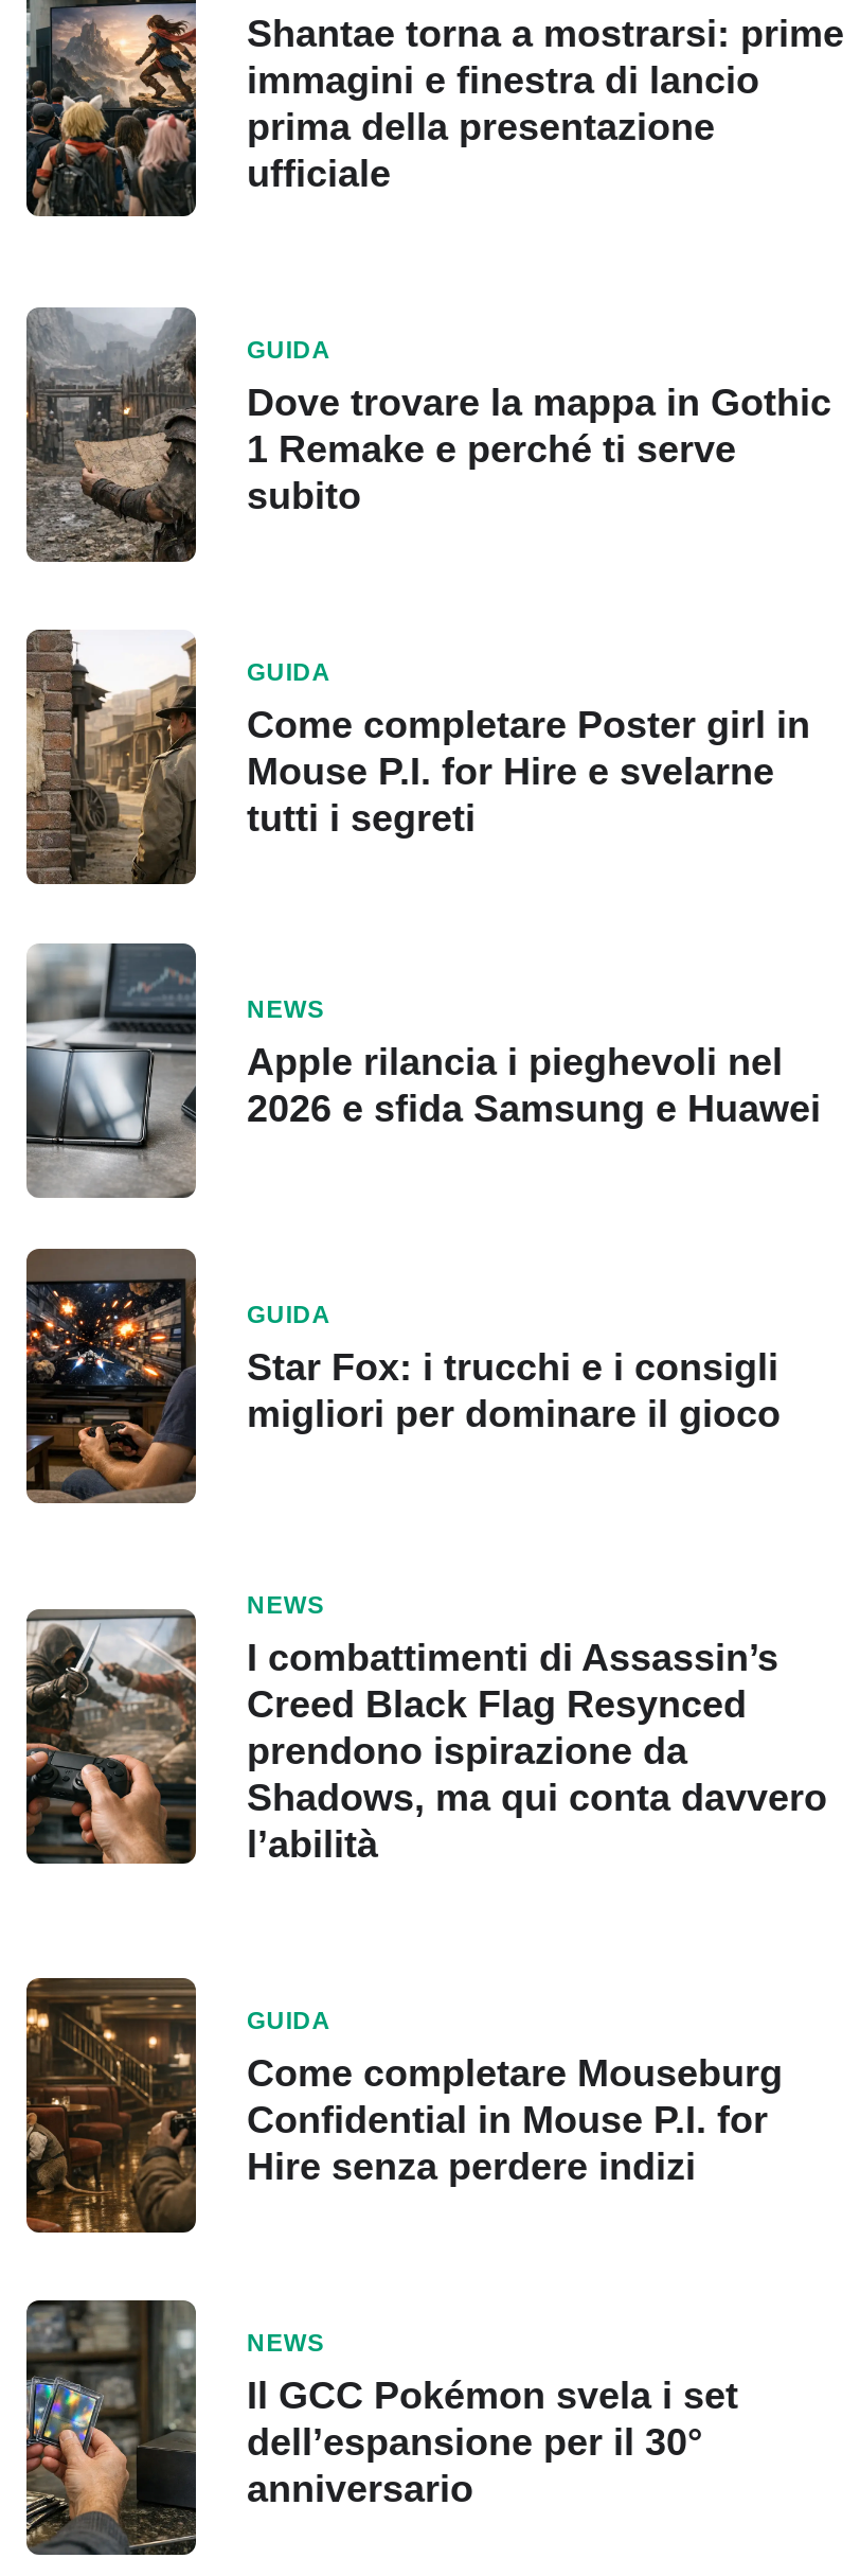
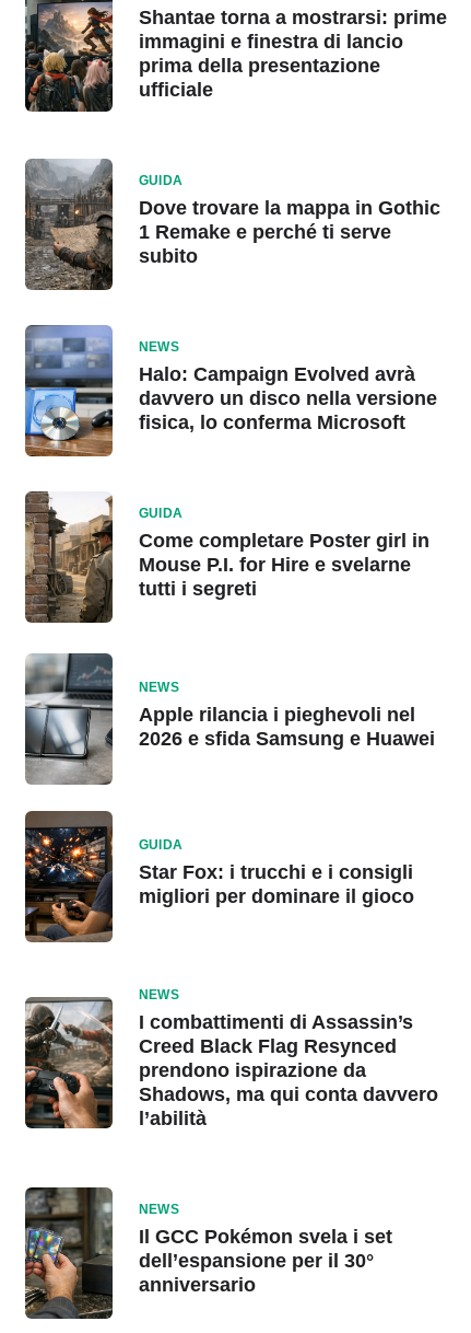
+ [image]
+ NEWS
+ Halo: Campaign Evolved avrà
+ davvero un disco nella versione
+ fisica, lo conferma Microsoft

moved down: [image] | GUIDA | Come completare Poster girl in | ... | Shadows, ma qui conta davvero | l’abilità

- [image]
- GUIDA
- Come completare Mouseburg
- Confidential in Mouse P.I. for
- Hire senza perdere indizi
